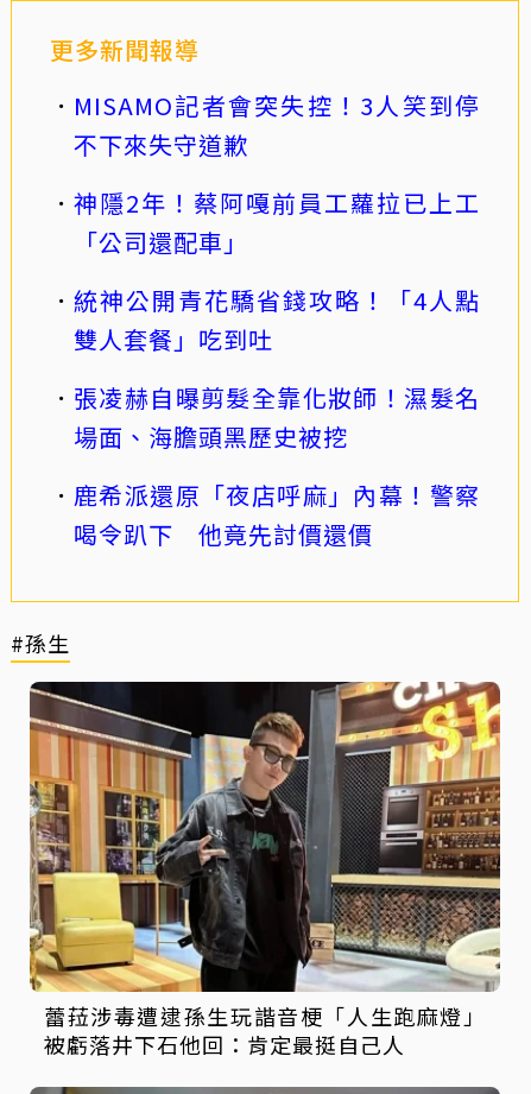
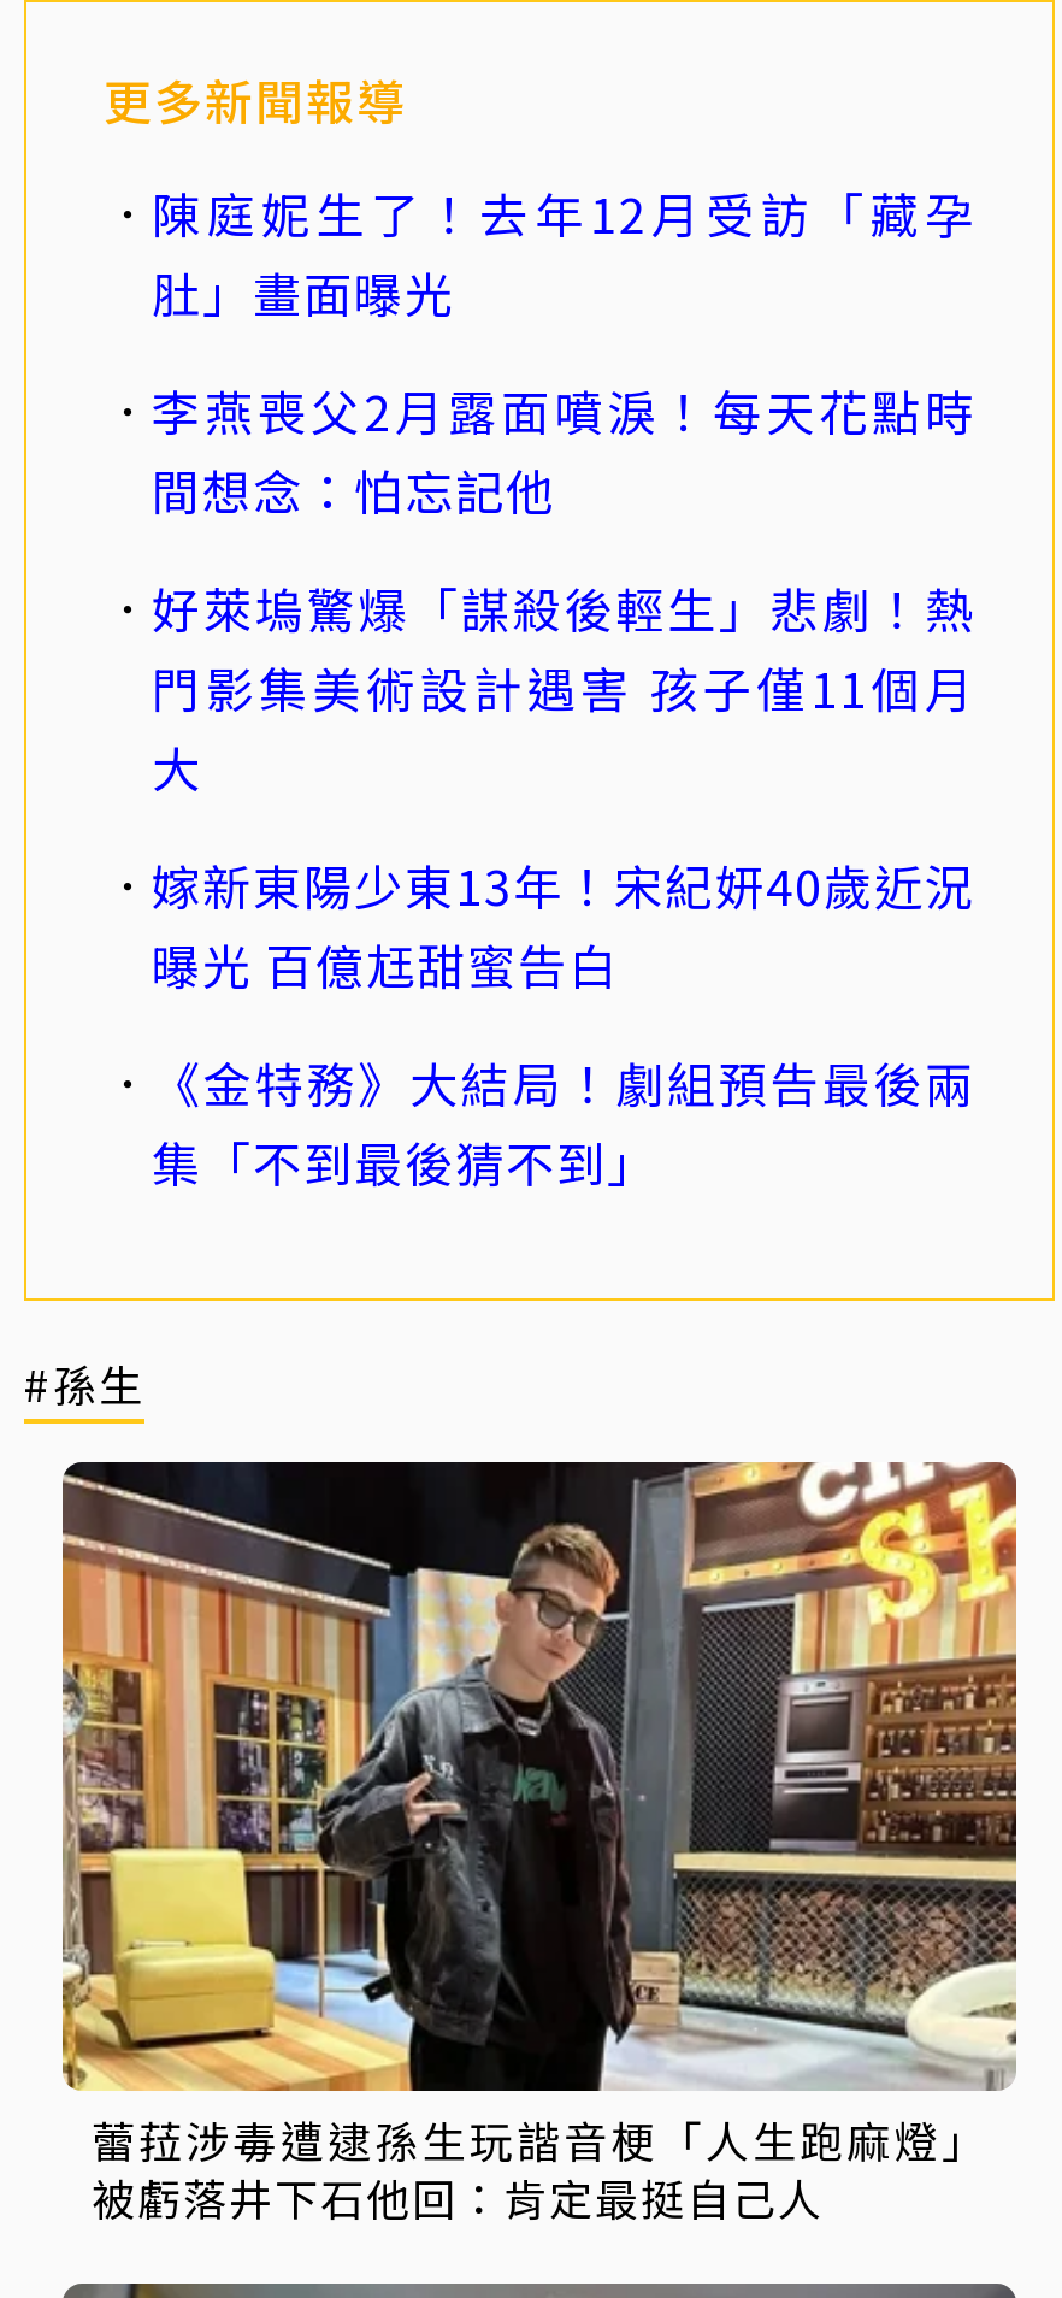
- MISAMO記者會突失控！3人笑到停
- 不下來失守道歉
+ 陳庭妮生了！去年12月受訪「藏孕
+ 肚」畫面曝光

- 神隱2年！蔡阿嘎前員工蘿拉已上工
- 「公司還配車」
+ 李燕喪父2月露面噴淚！每天花點時
+ 間想念：怕忘記他

- 統神公開青花驕省錢攻略！「4人點
- 雙人套餐」吃到吐
+ 好萊塢驚爆「謀殺後輕生」悲劇！熱
+ 門影集美術設計遇害 孩子僅11個月
+ 大

- 張凌赫自曝剪髮全靠化妝師！濕髮名
- 場面、海膽頭黑歷史被挖
+ 嫁新東陽少東13年！宋紀妍40歲近況
+ 曝光 百億尪甜蜜告白

- 鹿希派還原「夜店呼麻」內幕！警察
- 喝令趴下 他竟先討價還價
+ 《金特務》大結局！劇組預告最後兩
+ 集「不到最後猜不到」
